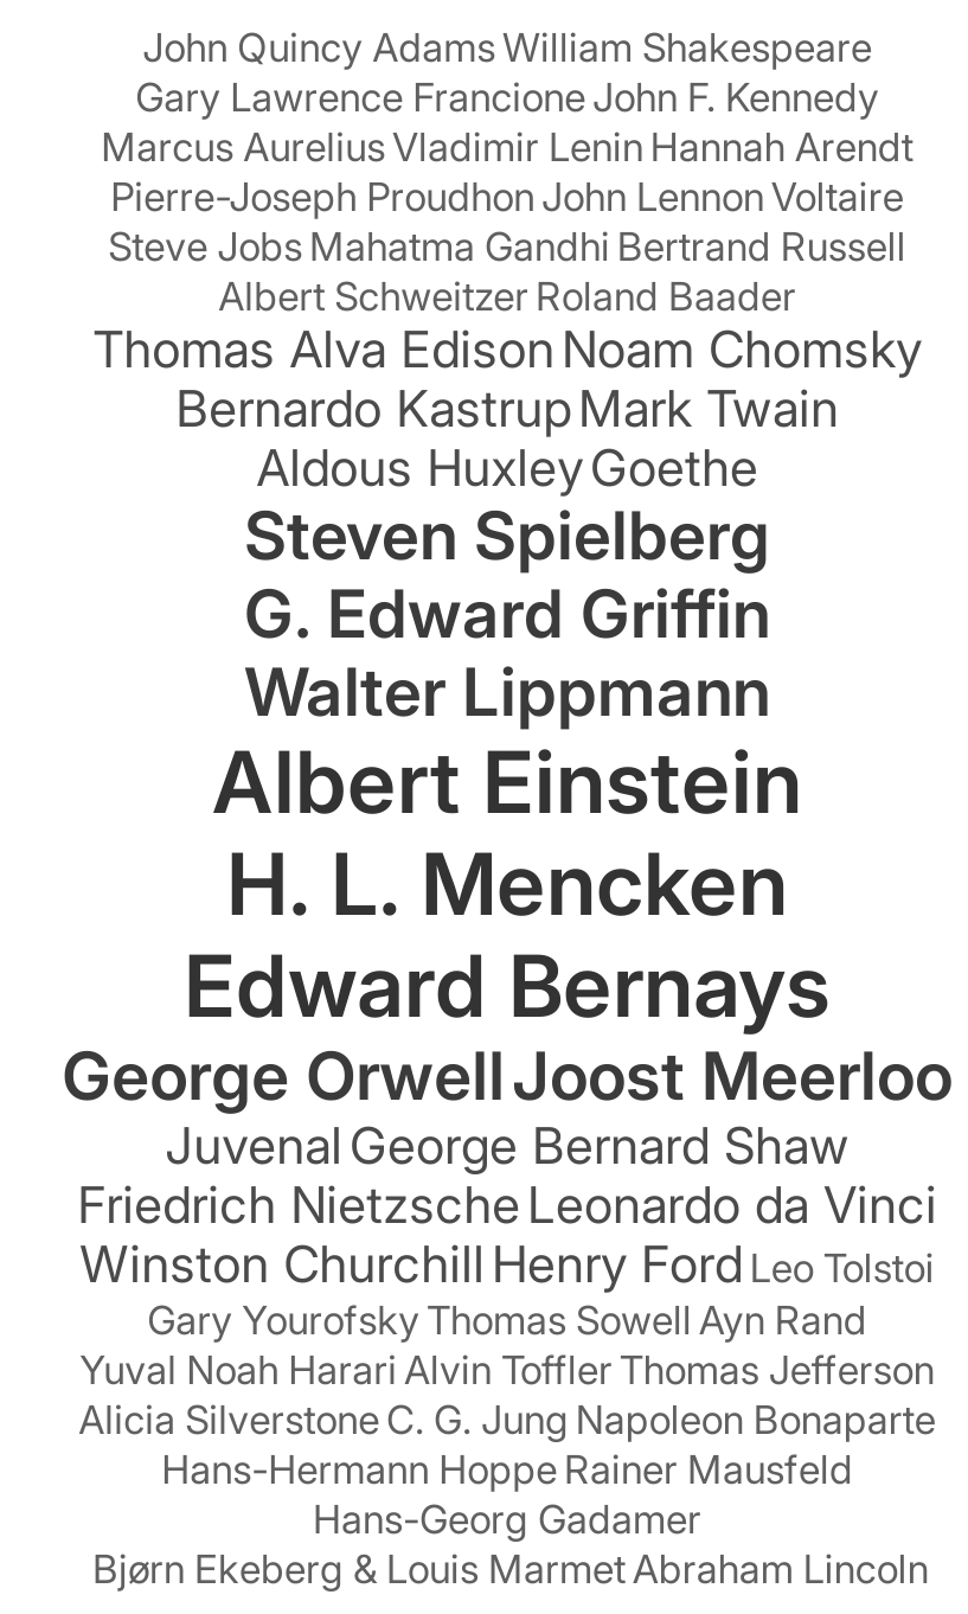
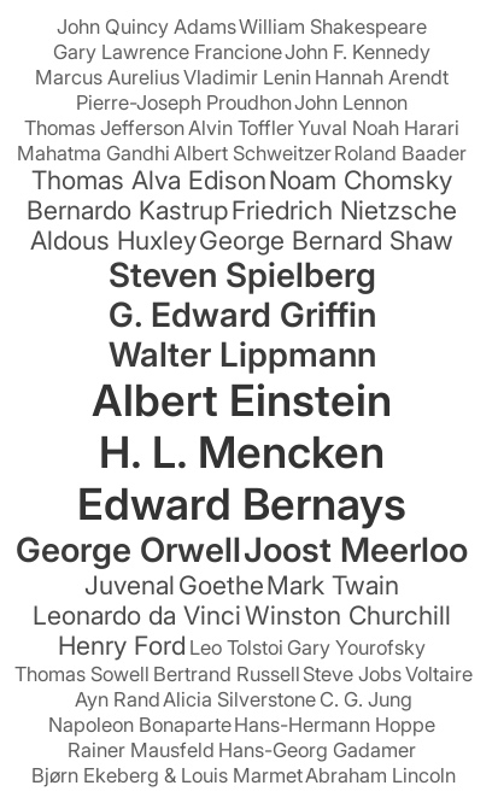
- Pierre-Joseph Proudhon John Lennon Voltaire
- Steve Jobs Mahatma Gandhi Bertrand Russell
- Albert Schweitzer Roland Baader
+ Pierre-Joseph Proudhon John Lennon
+ Thomas Jefferson Alvin Toffler Yuval Noah Harari
+ Mahatma Gandhi Albert Schweitzer Roland Baader

- Bernardo Kastrup Mark Twain
- Aldous Huxley Goethe
+ Bernardo Kastrup Friedrich Nietzsche
+ Aldous Huxley George Bernard Shaw

- Juvenal George Bernard Shaw
- Friedrich Nietzsche Leonardo da Vinci
- Winston Churchill Henry Ford Leo Tolstoi
- Gary Yourofsky Thomas Sowell Ayn Rand
- Yuval Noah Harari Alvin Toffler Thomas Jefferson
- Alicia Silverstone C. G. Jung Napoleon Bonaparte
- Hans-Hermann Hoppe Rainer Mausfeld
- Hans-Georg Gadamer
+ Juvenal Goethe Mark Twain
+ Leonardo da Vinci Winston Churchill
+ Henry Ford Leo Tolstoi Gary Yourofsky
+ Thomas Sowell Bertrand Russell Steve Jobs Voltaire
+ Ayn Rand Alicia Silverstone C. G. Jung
+ Napoleon Bonaparte Hans-Hermann Hoppe
+ Rainer Mausfeld Hans-Georg Gadamer
